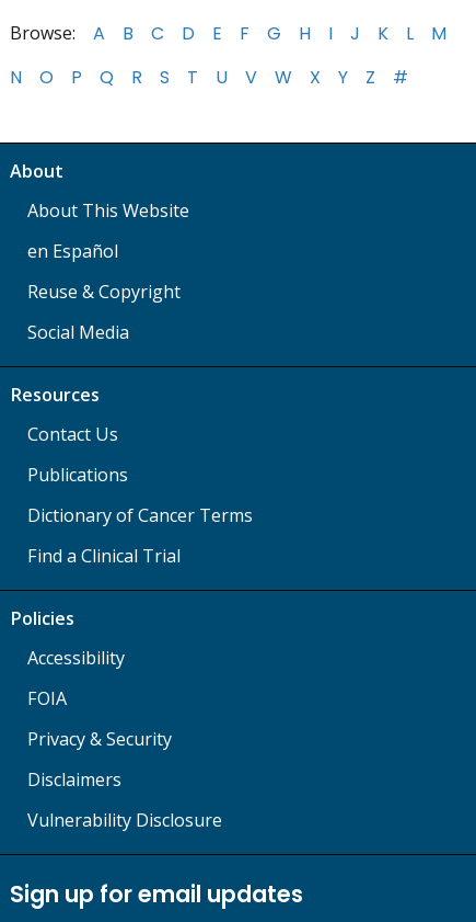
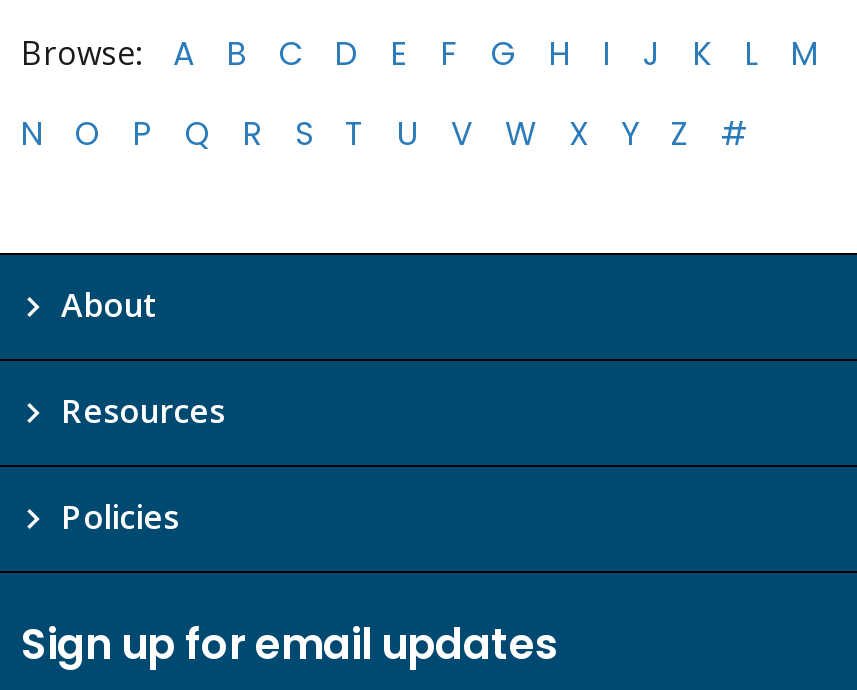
- About This Website
- en Español
- Reuse & Copyright
- Social Media

- Contact Us
- Publications
- Dictionary of Cancer Terms
- Find a Clinical Trial

- Accessibility
- FOIA
- Privacy & Security
- Disclaimers
- Vulnerability Disclosure
